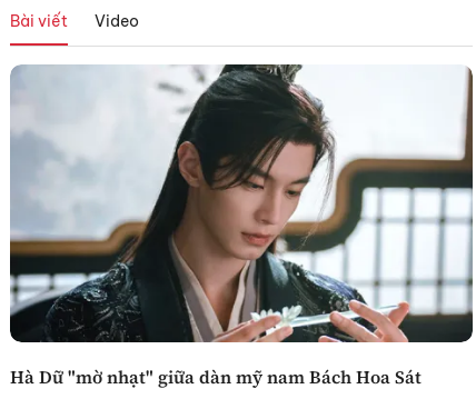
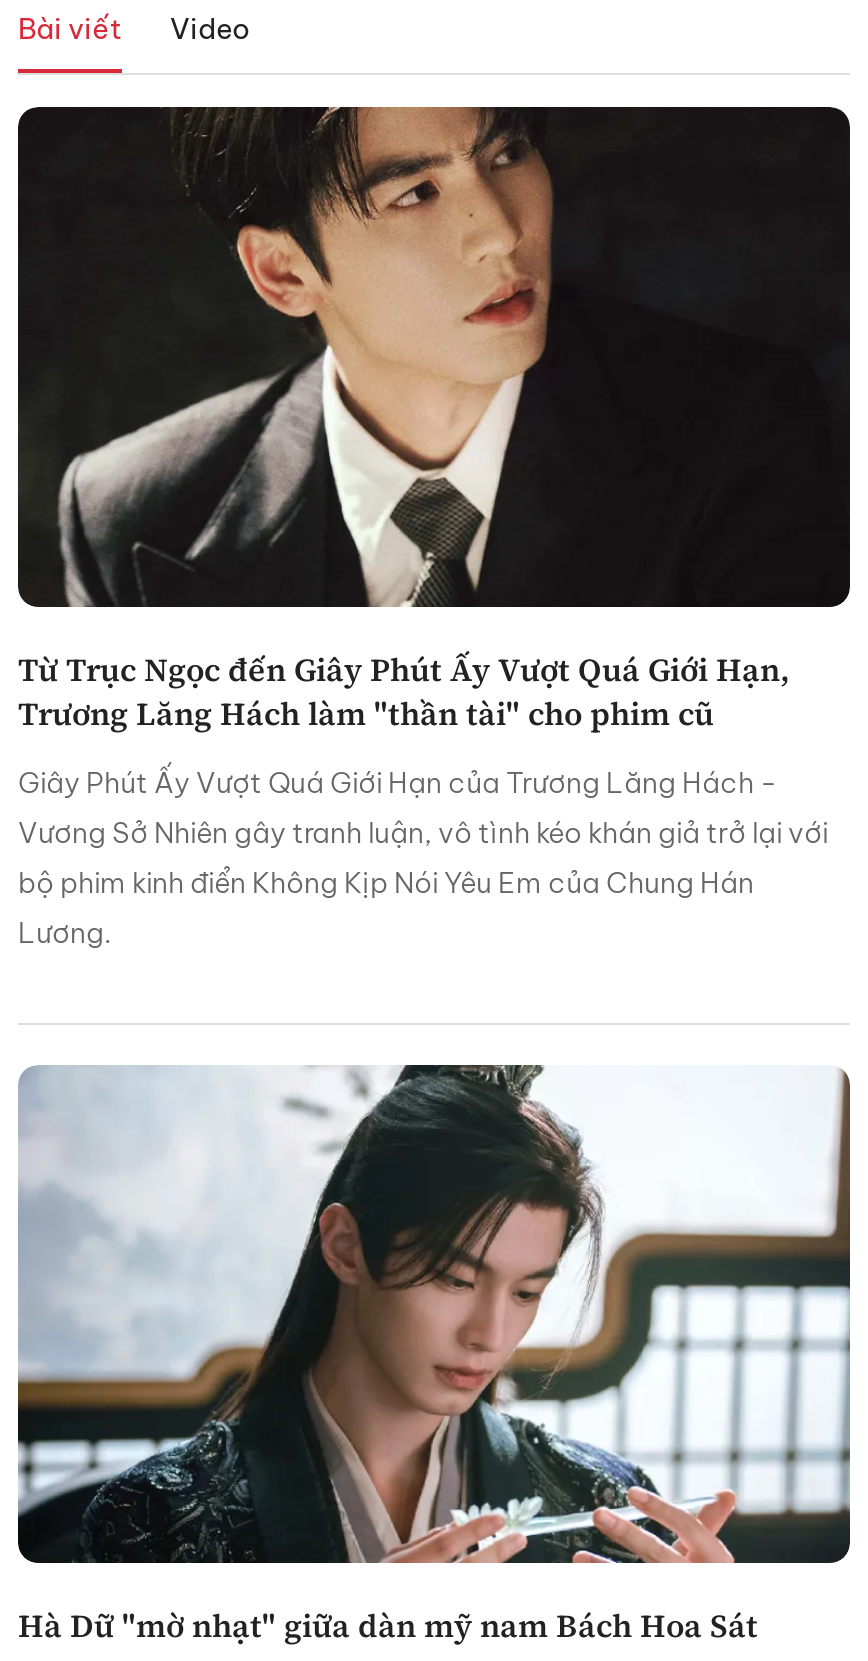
+ [image]
+ Từ Trục Ngọc đến Giây Phút Ấy Vượt Quá Giới Hạn,
+ Trương Lăng Hách làm "thần tài" cho phim cũ
+ Giây Phút Ấy Vượt Quá Giới Hạn của Trương Lăng Hách -
+ Vương Sở Nhiên gây tranh luận, vô tình kéo khán giả trở lại với
+ bộ phim kinh điển Không Kịp Nói Yêu Em của Chung Hán
+ Lương.
